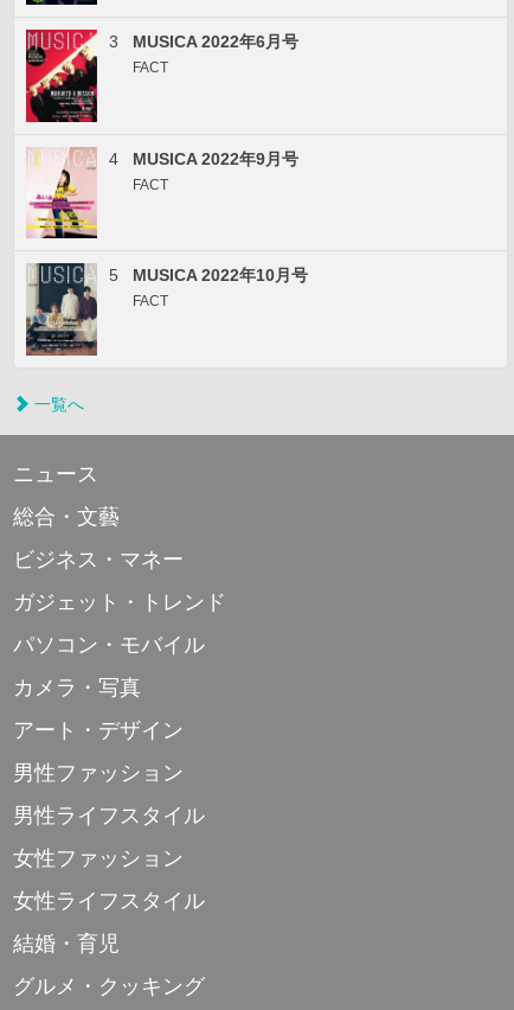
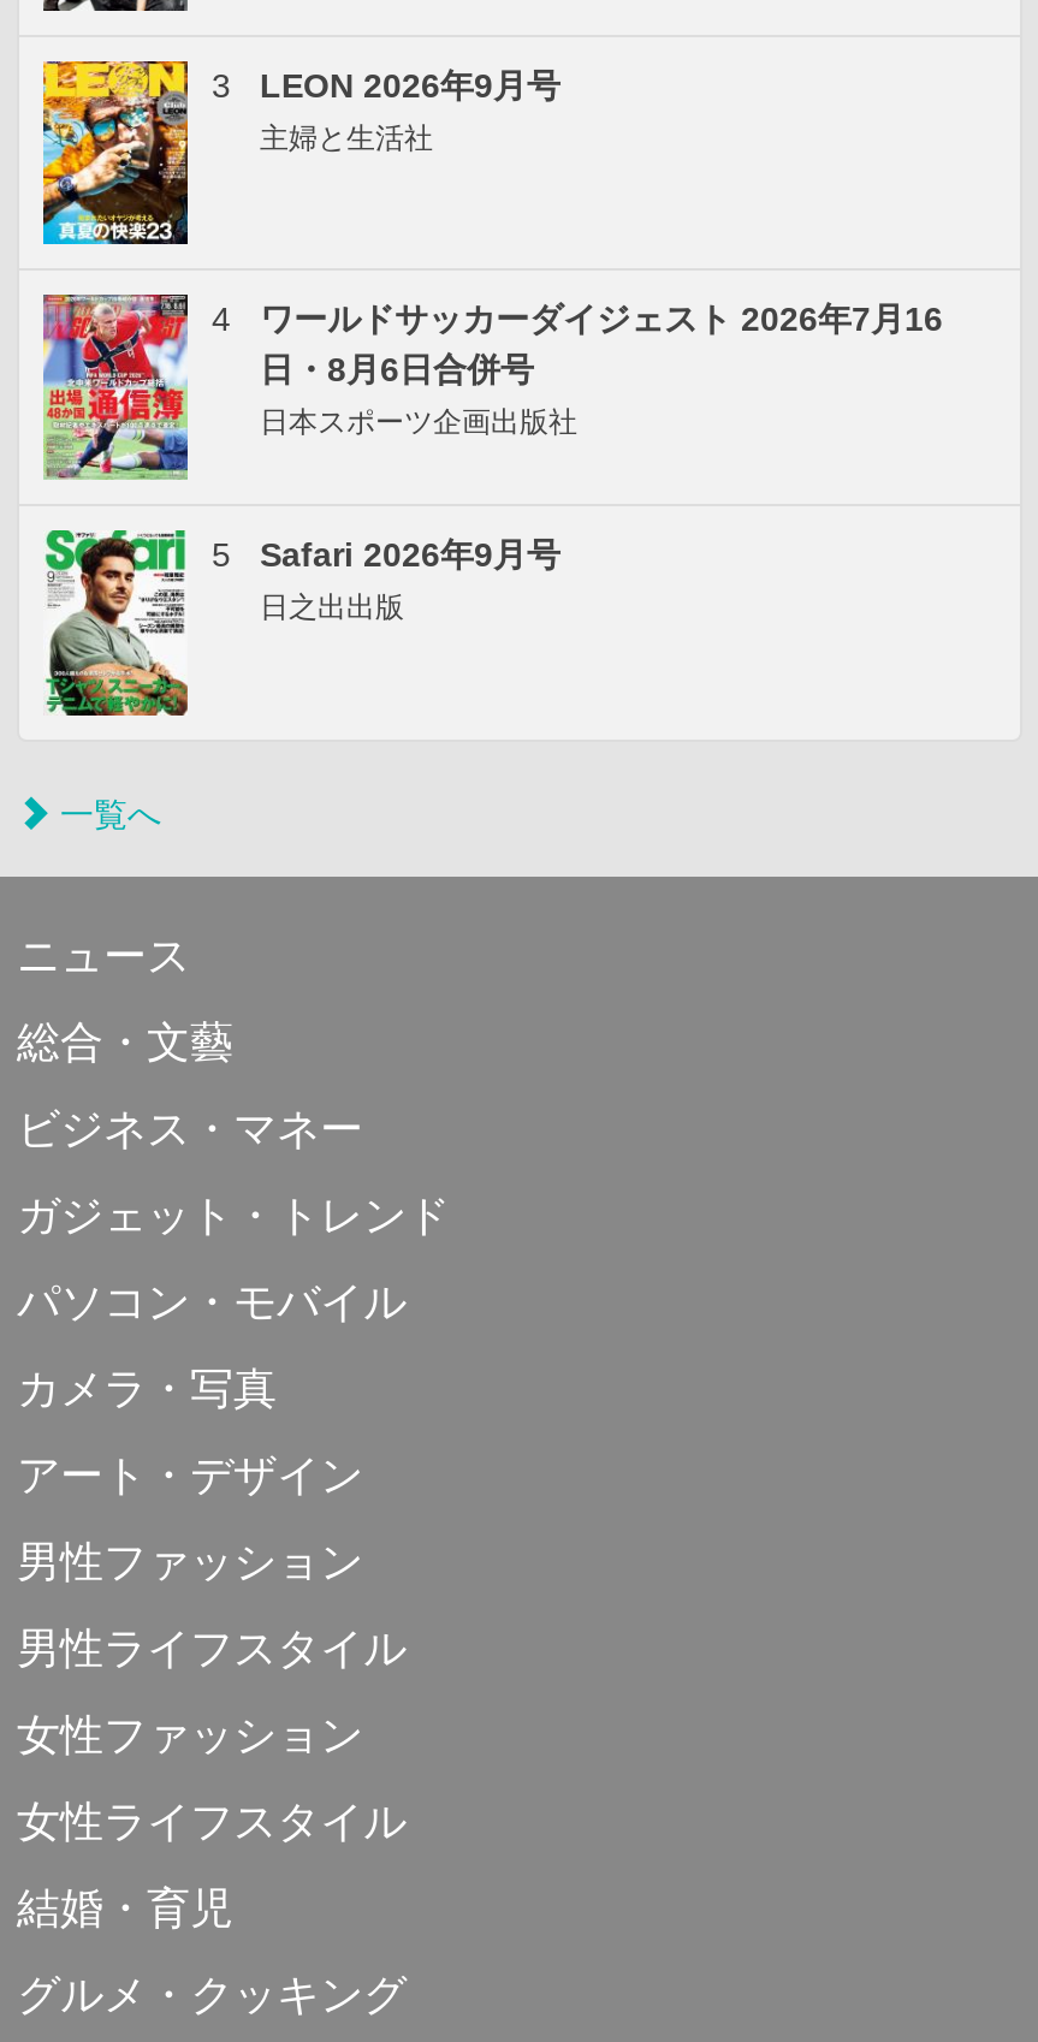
- [image]
- MUSICA 2022年6月号
- FACT
+ [image]
+ LEON 2026年9月号
+ 主婦と生活社

- [image]
- MUSICA 2022年9月号
- FACT
+ [image]
+ ワールドサッカーダイジェスト 2026年7月16
+ 日・8月6日合併号
+ 日本スポーツ企画出版社

- [image]
- MUSICA 2022年10月号
- FACT
+ [image]
+ Safari 2026年9月号
+ 日之出出版
